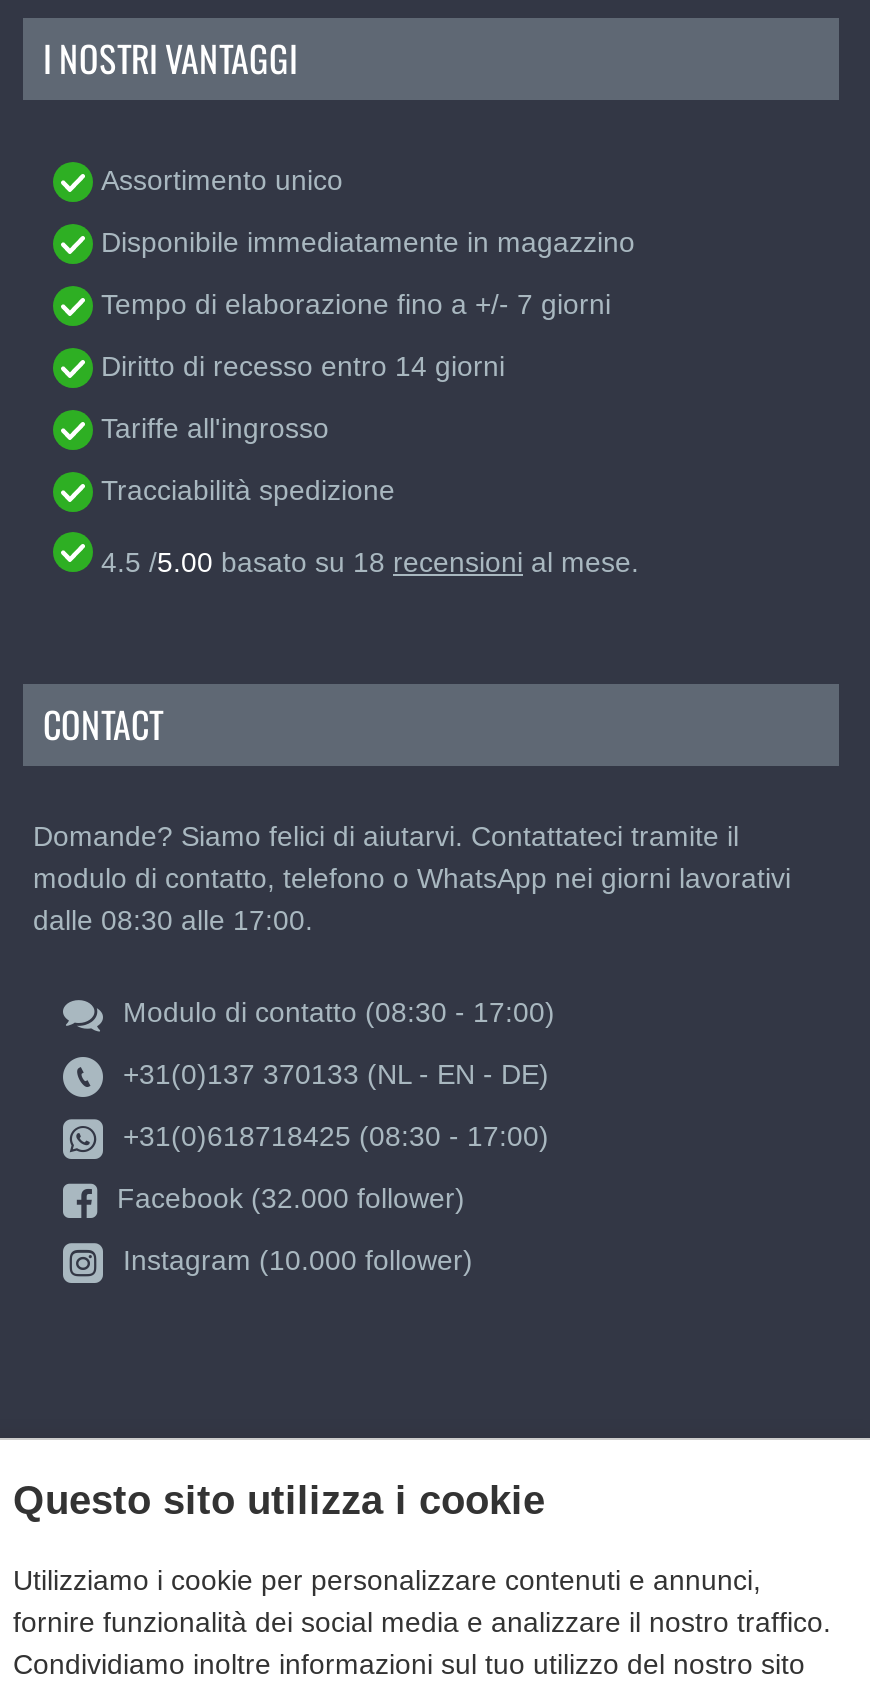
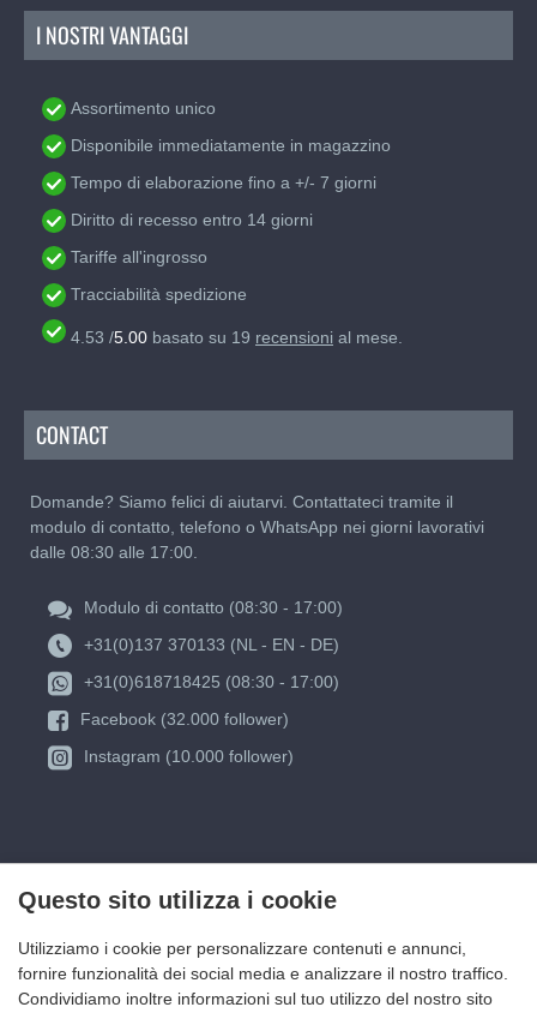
- 4.5 /5.00 basato su 18 recensioni al mese.
+ 4.53 /5.00 basato su 19 recensioni al mese.
